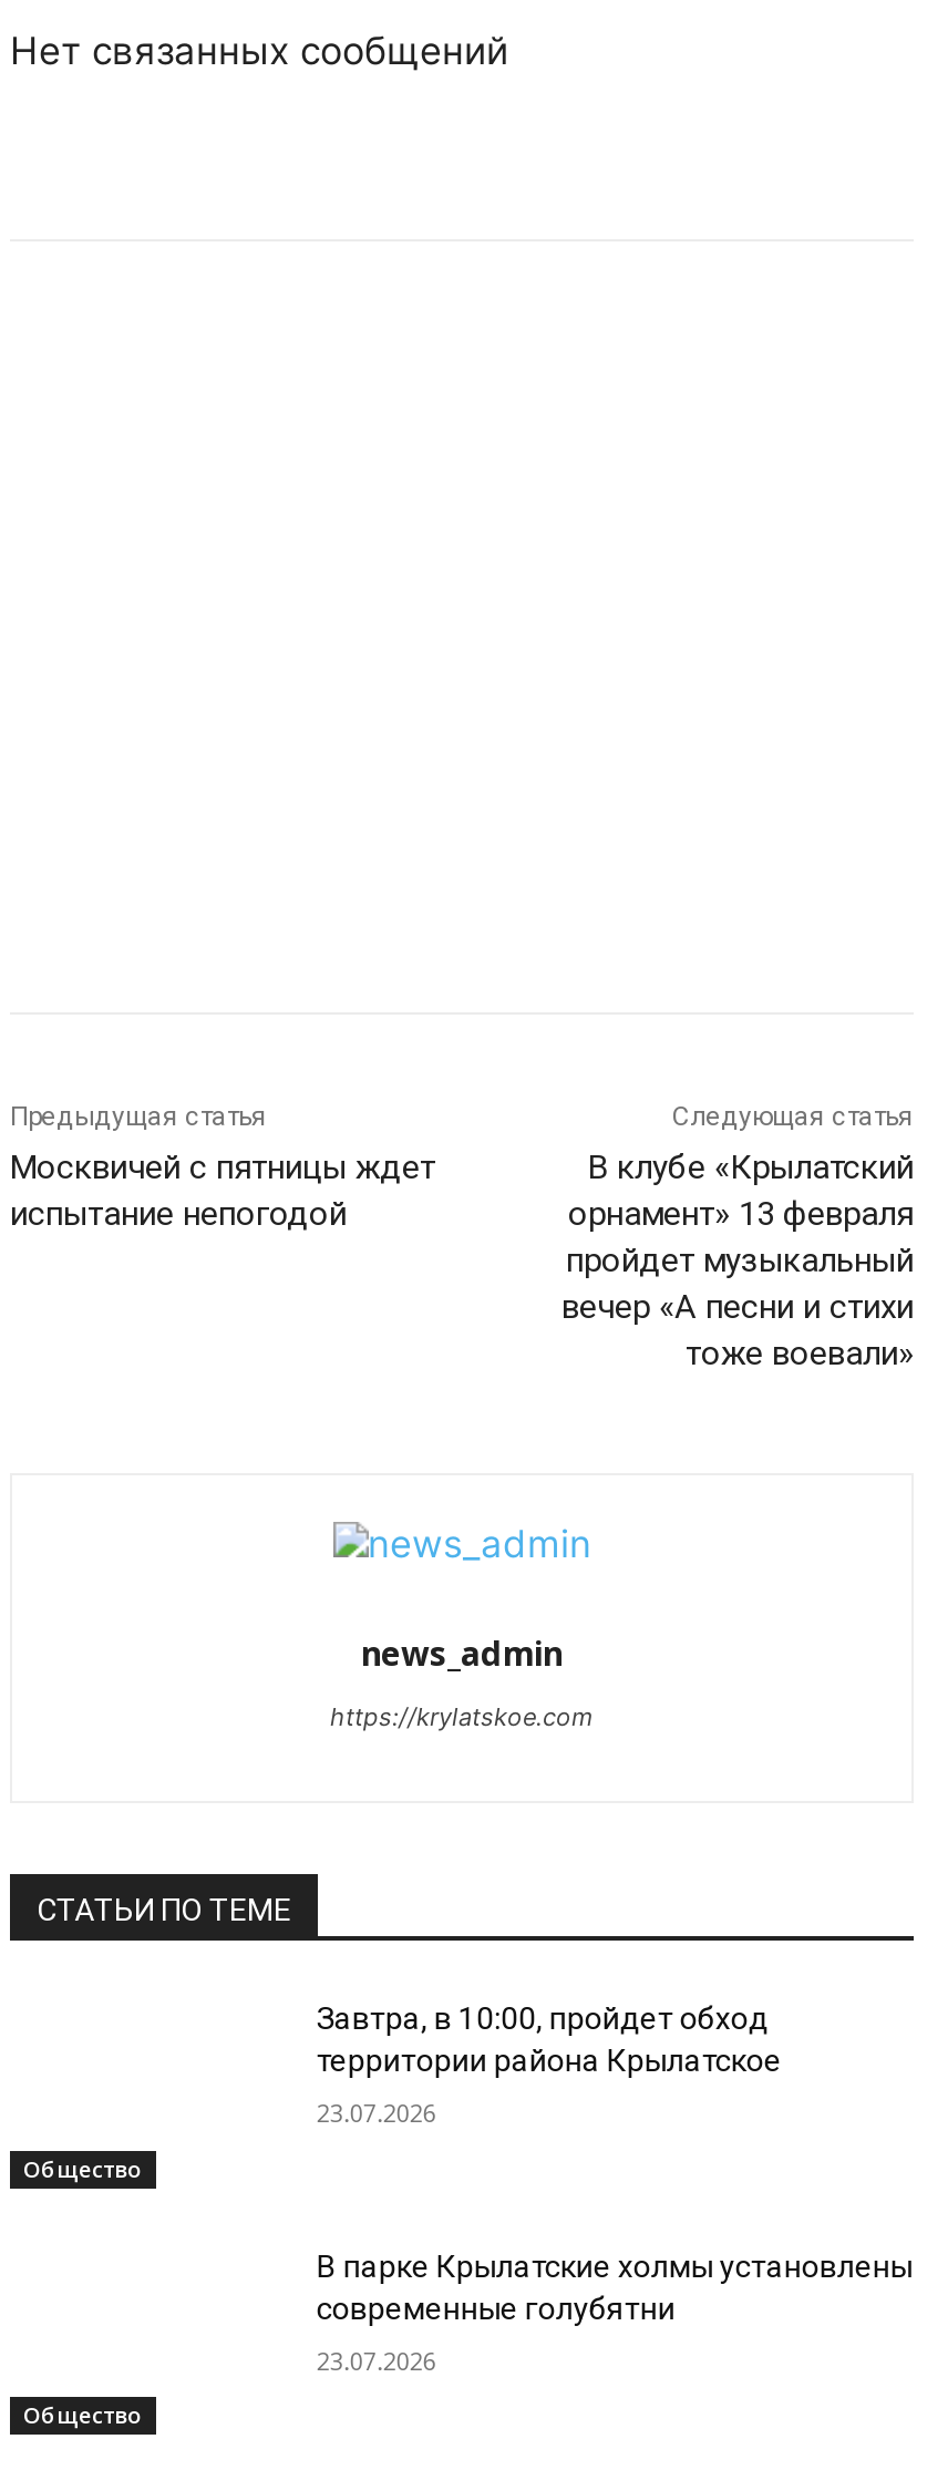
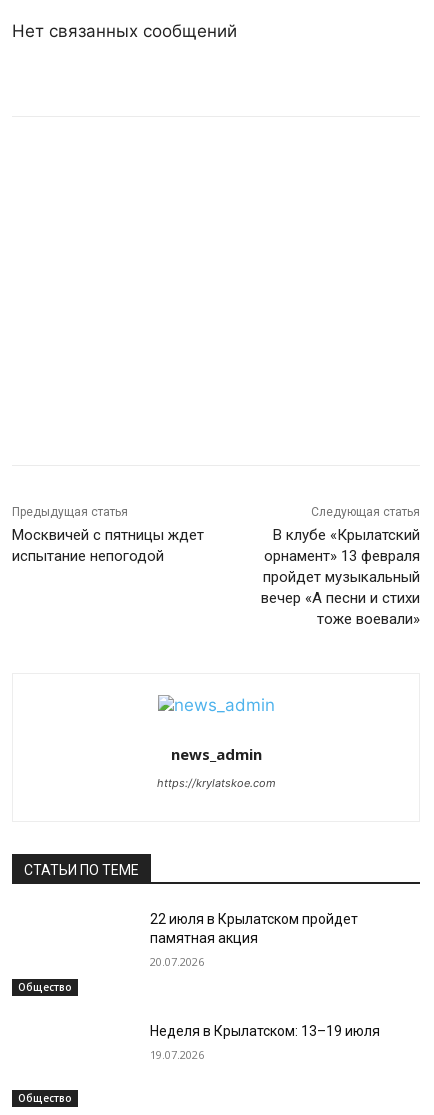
- Завтра, в 10:00, пройдет обход
- территории района Крылатское
+ 22 июля в Крылатском пройдет
+ памятная акция

- 23.07.2026
+ 20.07.2026

- В парке Крылатские холмы установлены
- современные голубятни
+ Неделя в Крылатском: 13–19 июля

- 23.07.2026
+ 19.07.2026
